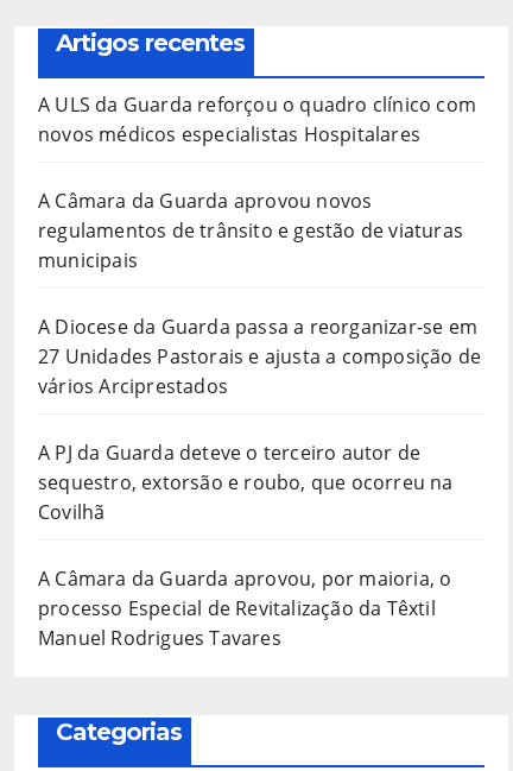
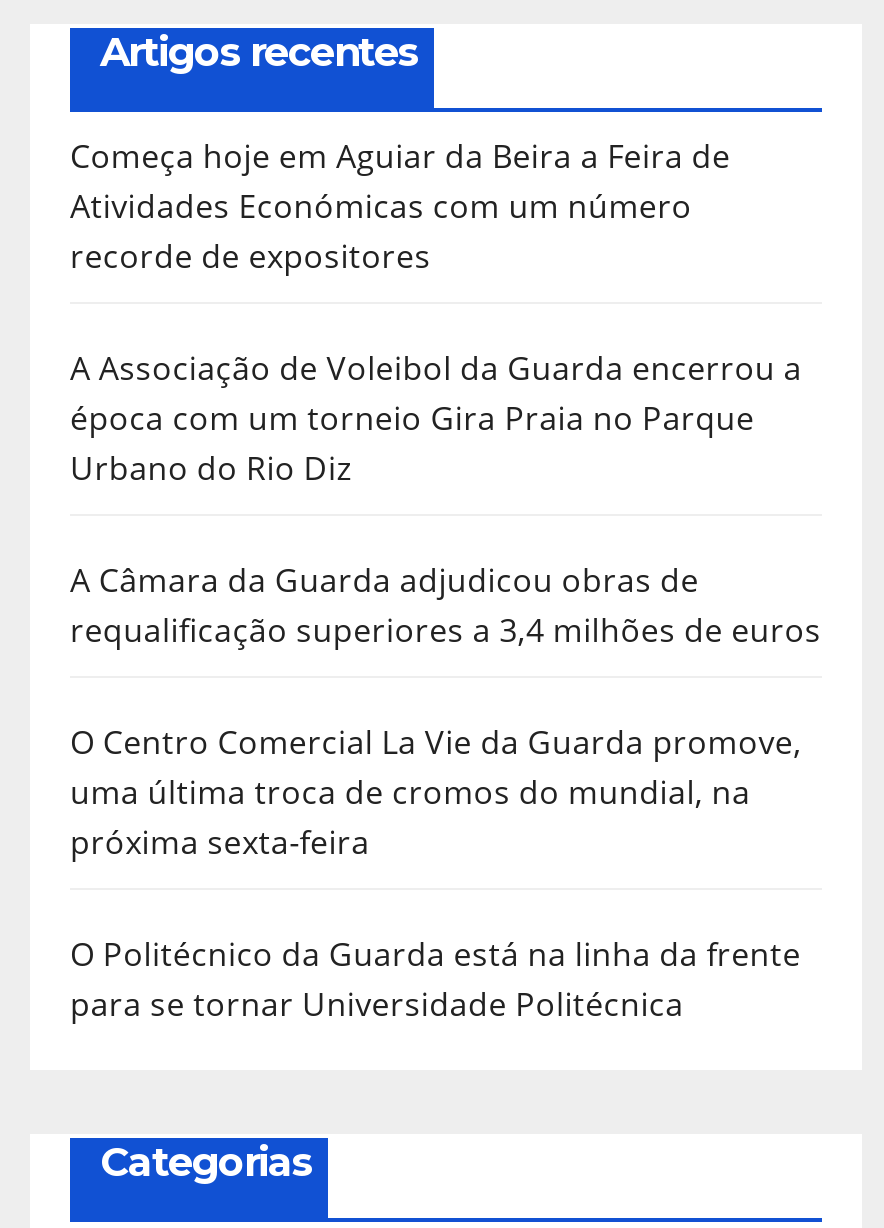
- A ULS da Guarda reforçou o quadro clínico com
- novos médicos especialistas Hospitalares
+ Começa hoje em Aguiar da Beira a Feira de
+ Atividades Económicas com um número
+ recorde de expositores

- A Câmara da Guarda aprovou novos
- regulamentos de trânsito e gestão de viaturas
- municipais
+ A Associação de Voleibol da Guarda encerrou a
+ época com um torneio Gira Praia no Parque
+ Urbano do Rio Diz

- A Diocese da Guarda passa a reorganizar-se em
- 27 Unidades Pastorais e ajusta a composição de
- vários Arciprestados
+ A Câmara da Guarda adjudicou obras de
+ requalificação superiores a 3,4 milhões de euros

- A PJ da Guarda deteve o terceiro autor de
- sequestro, extorsão e roubo, que ocorreu na
- Covilhã
+ O Centro Comercial La Vie da Guarda promove,
+ uma última troca de cromos do mundial, na
+ próxima sexta-feira

- A Câmara da Guarda aprovou, por maioria, o
- processo Especial de Revitalização da Têxtil
- Manuel Rodrigues Tavares
+ O Politécnico da Guarda está na linha da frente
+ para se tornar Universidade Politécnica
